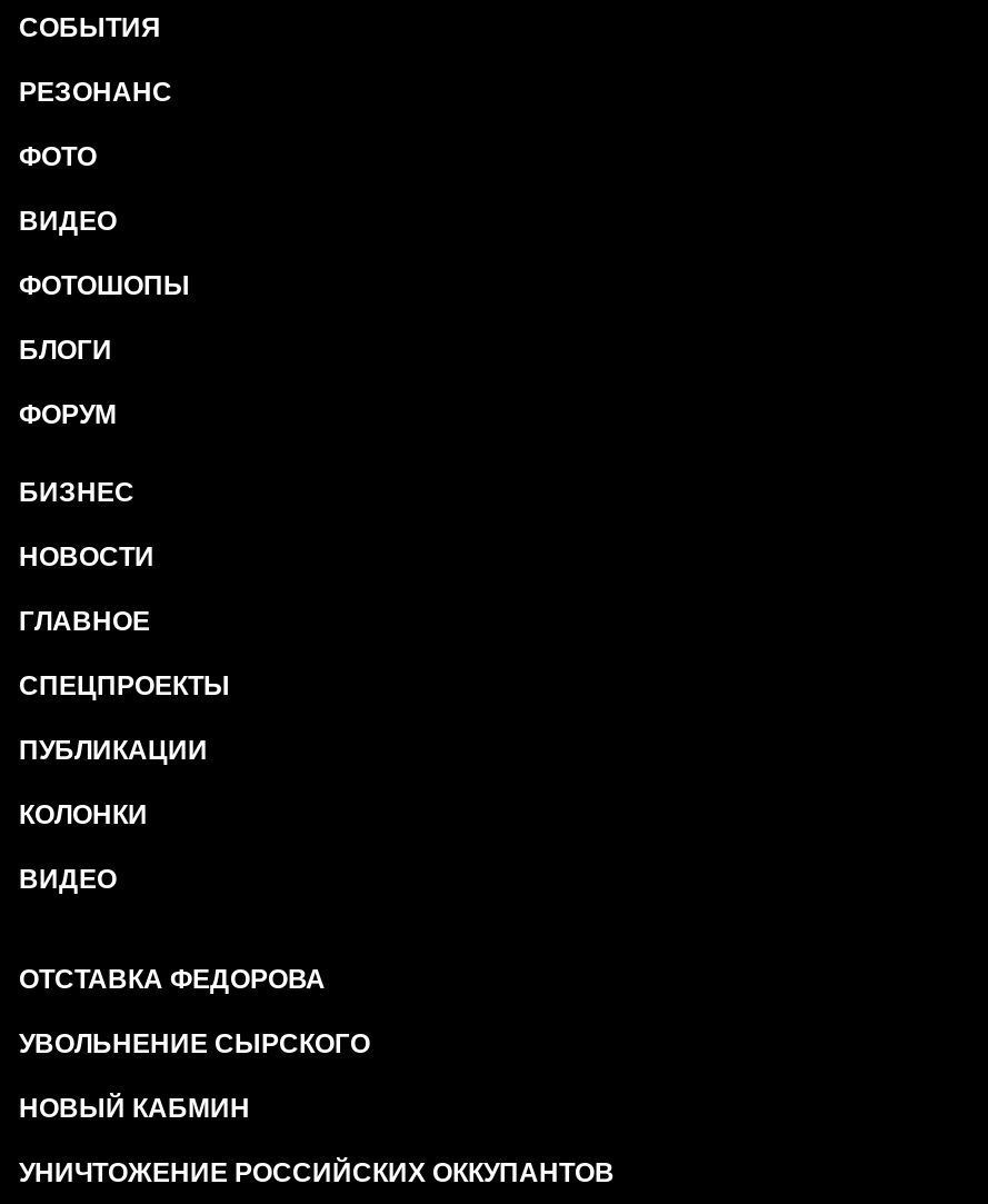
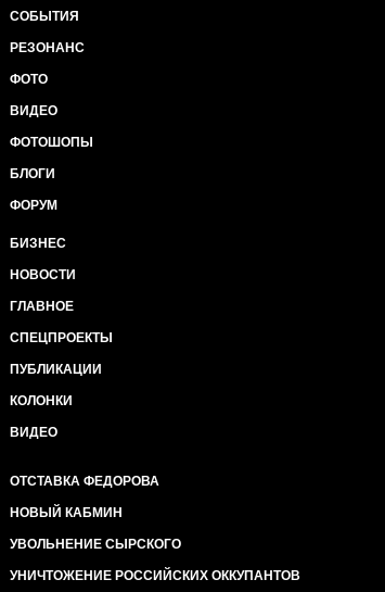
moved down: УВОЛЬНЕНИЕ СЫРСКОГО

moved up: НОВЫЙ КАБМИН
